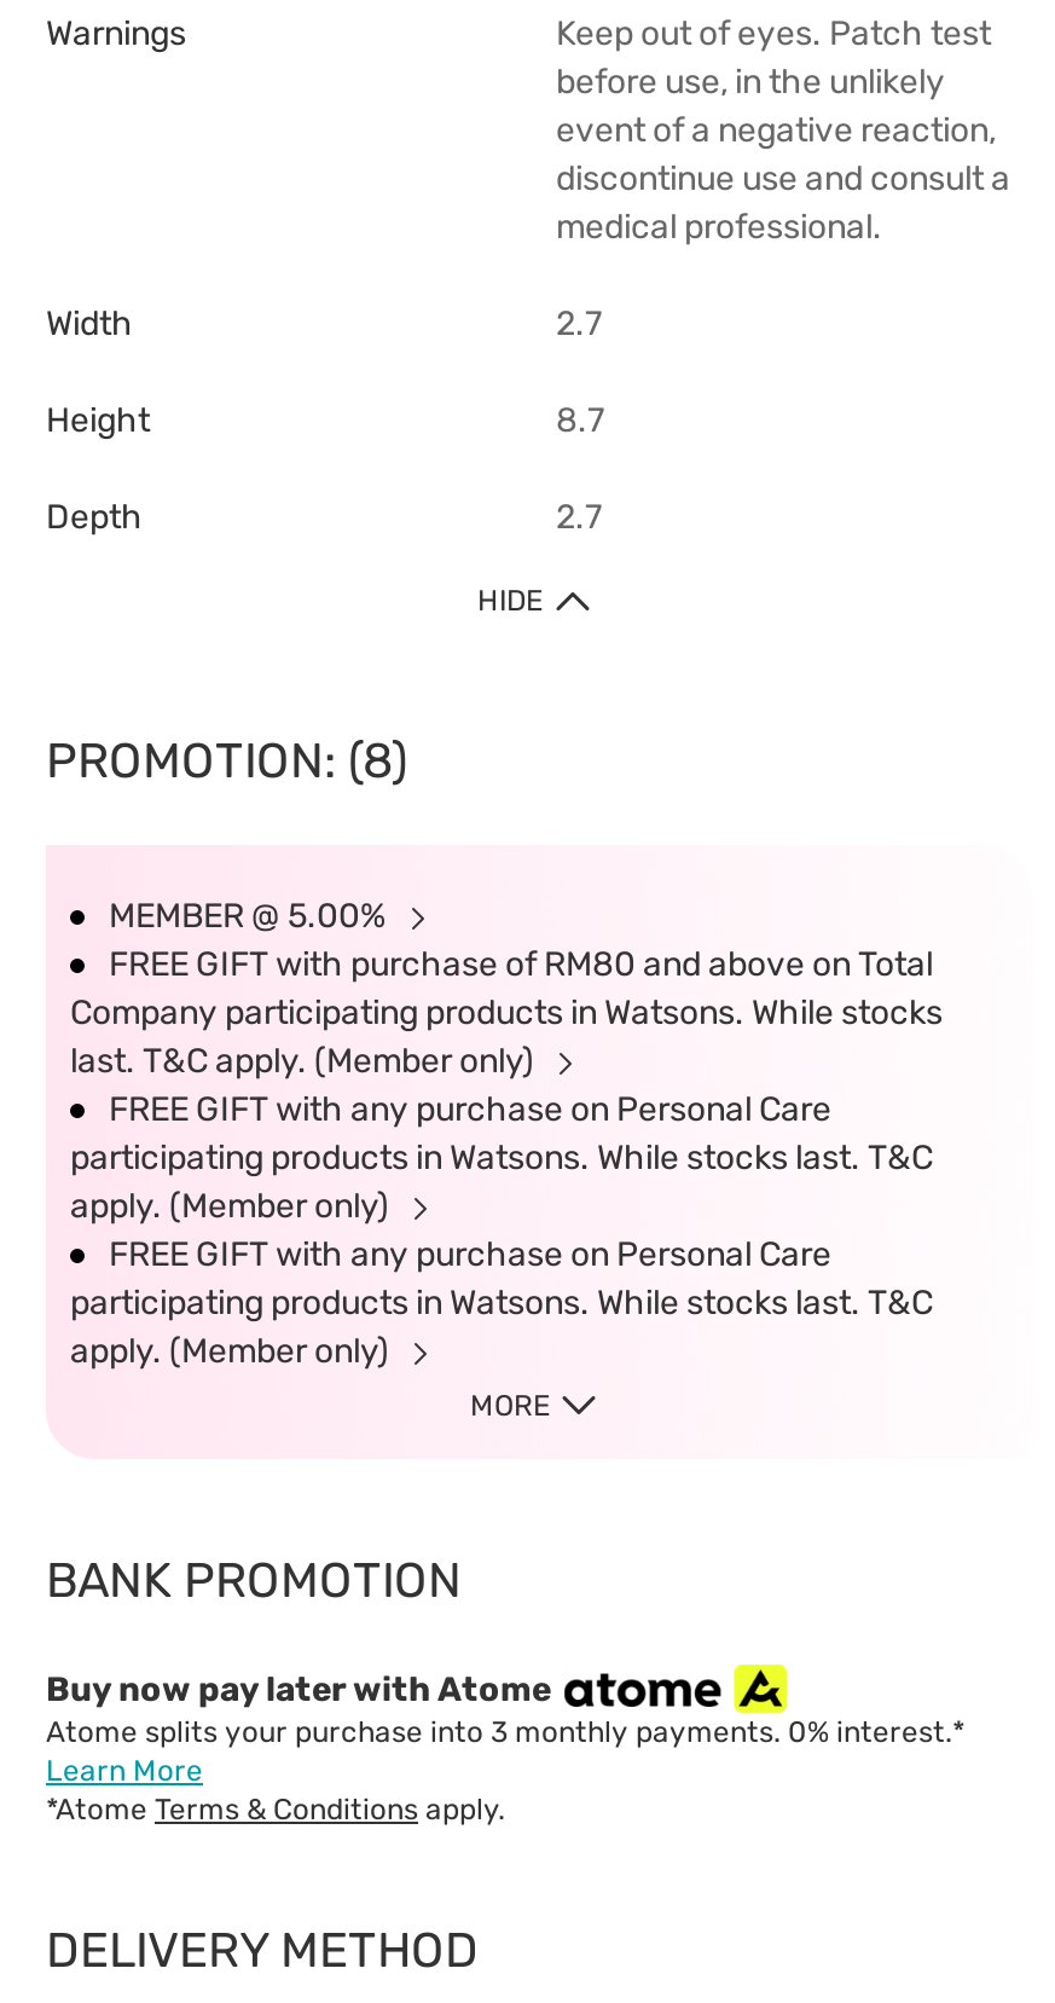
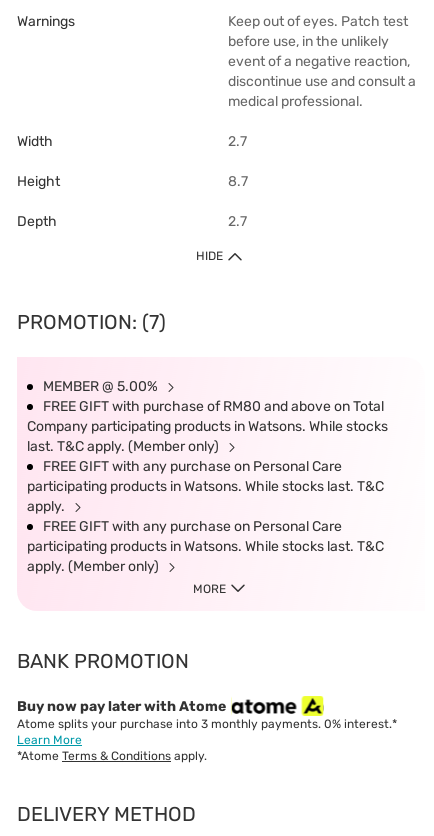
- PROMOTION: (8)
+ PROMOTION: (7)

- apply. (Member only)
+ apply.
